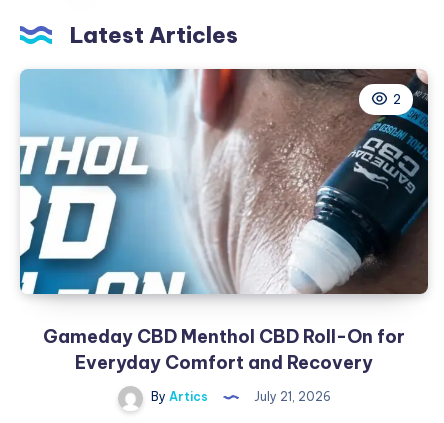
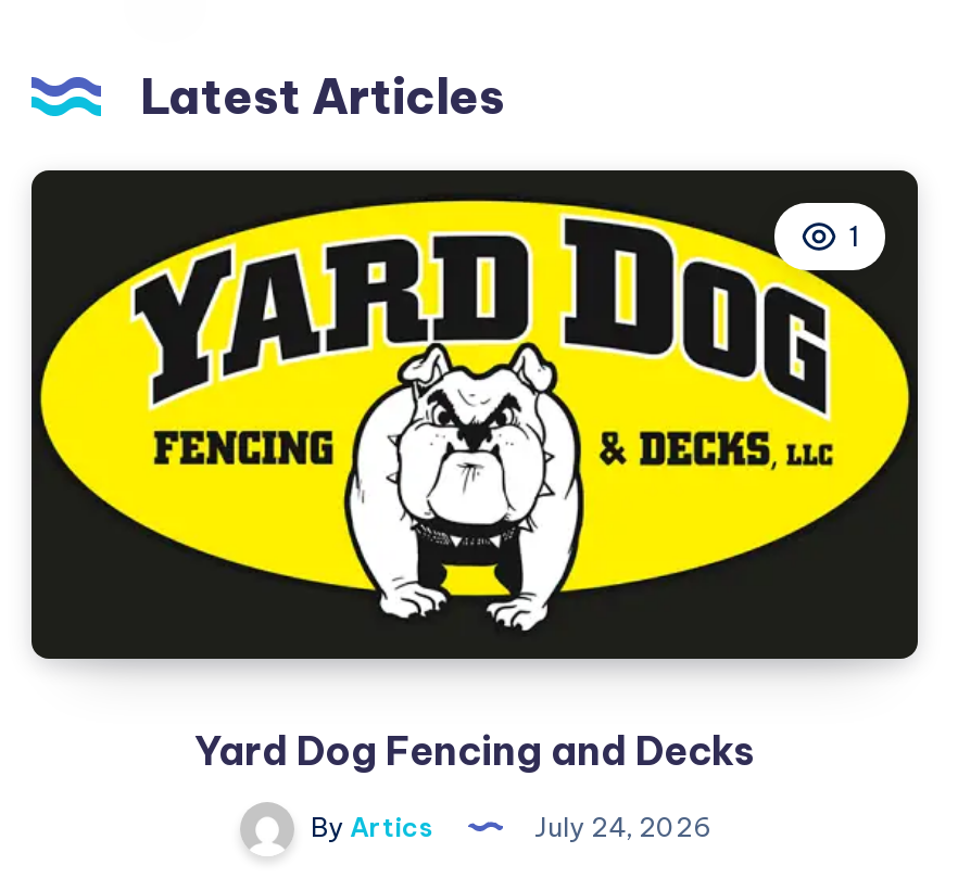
- [image]
- 2
+ [image]
+ 1

- Gameday CBD Menthol CBD Roll-On for
- Everyday Comfort and Recovery
+ Yard Dog Fencing and Decks

- July 21, 2026
+ July 24, 2026
